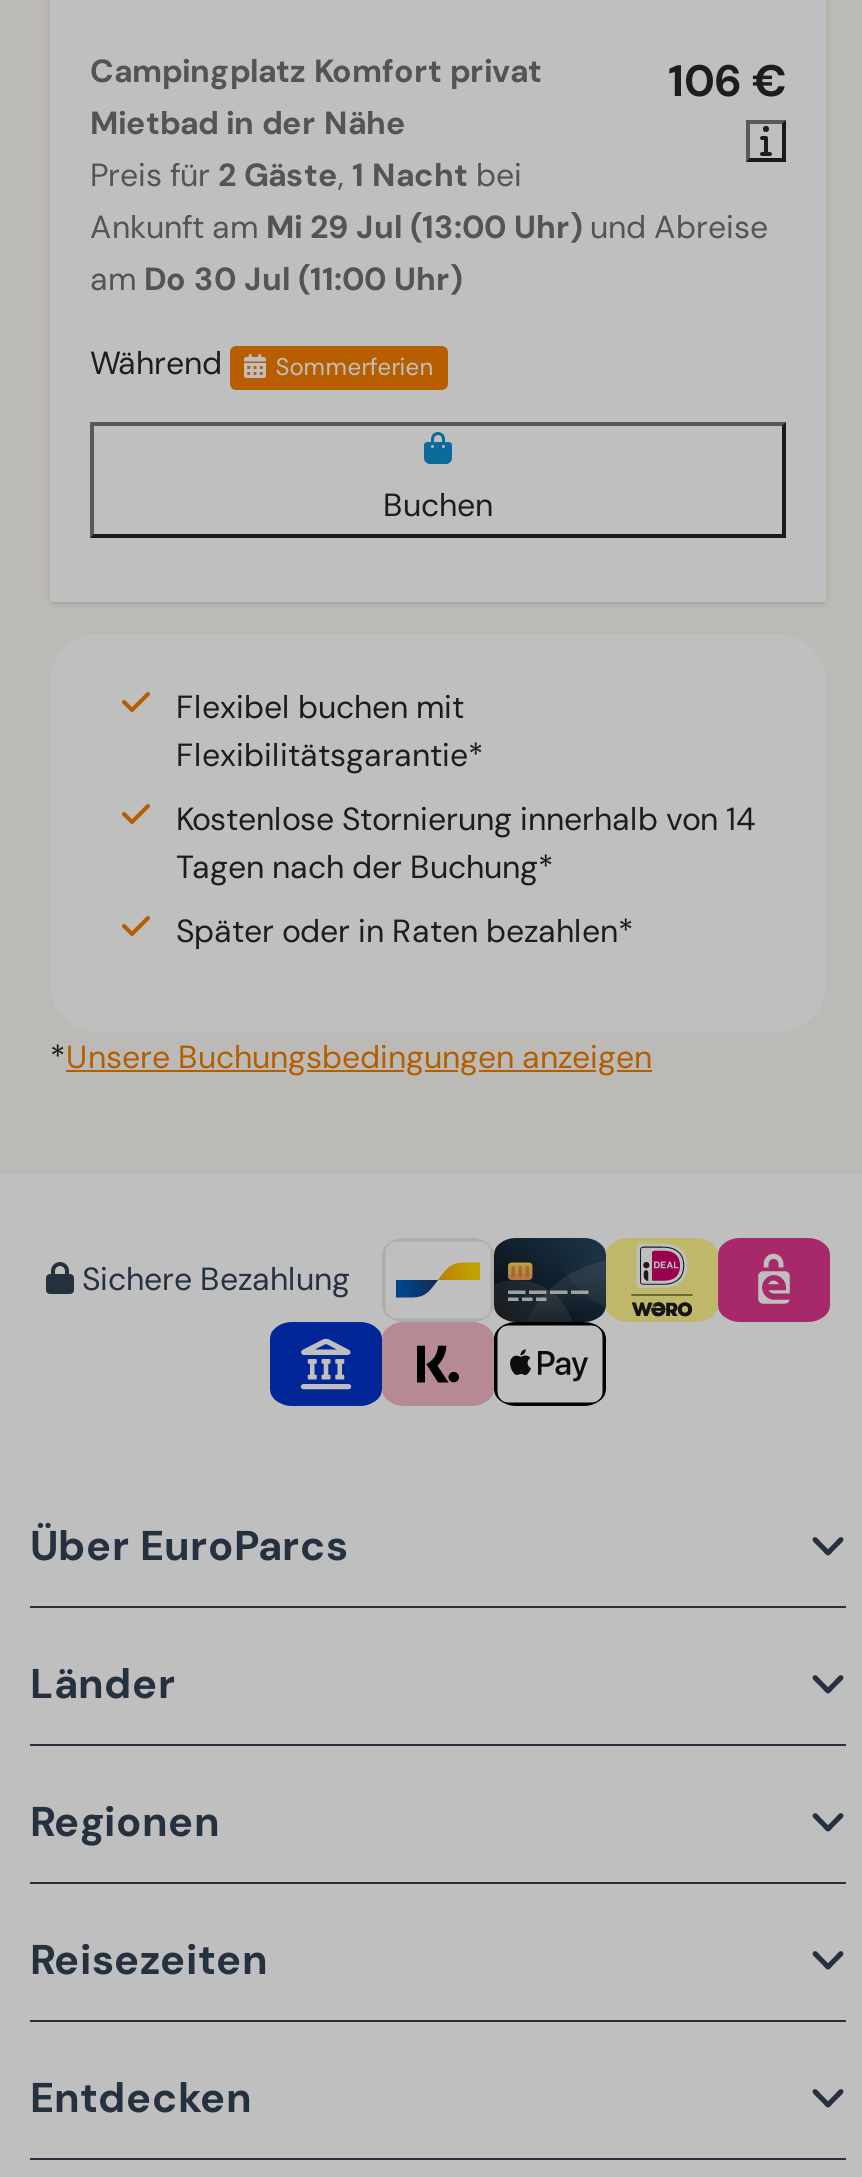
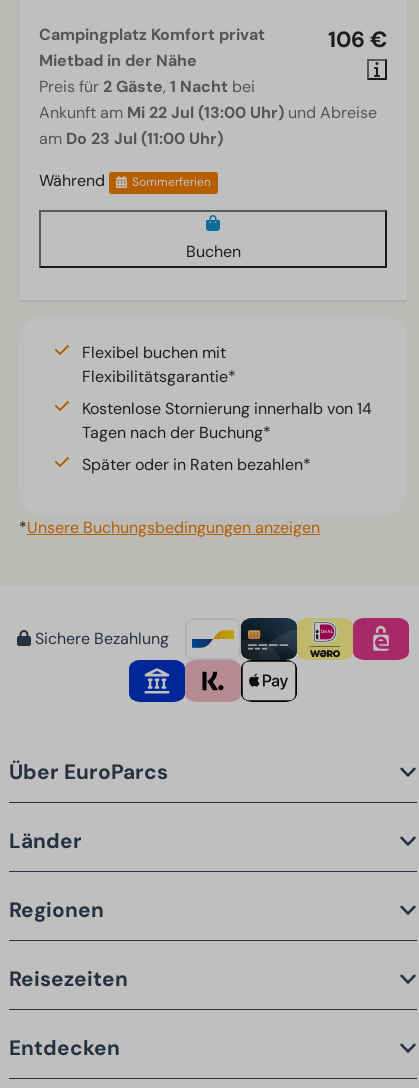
- Ankunft am Mi 29 Jul (13:00 Uhr) und Abreise
+ Ankunft am Mi 22 Jul (13:00 Uhr) und Abreise

- am Do 30 Jul (11:00 Uhr)
+ am Do 23 Jul (11:00 Uhr)
